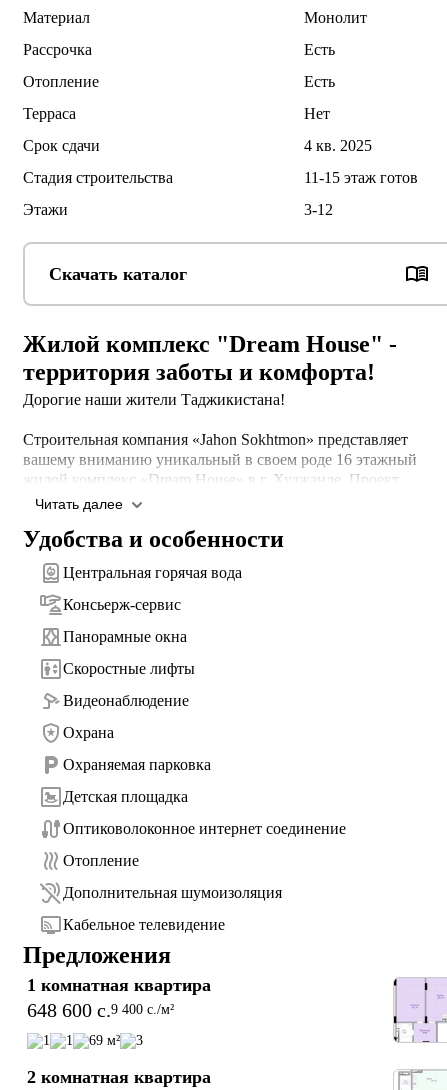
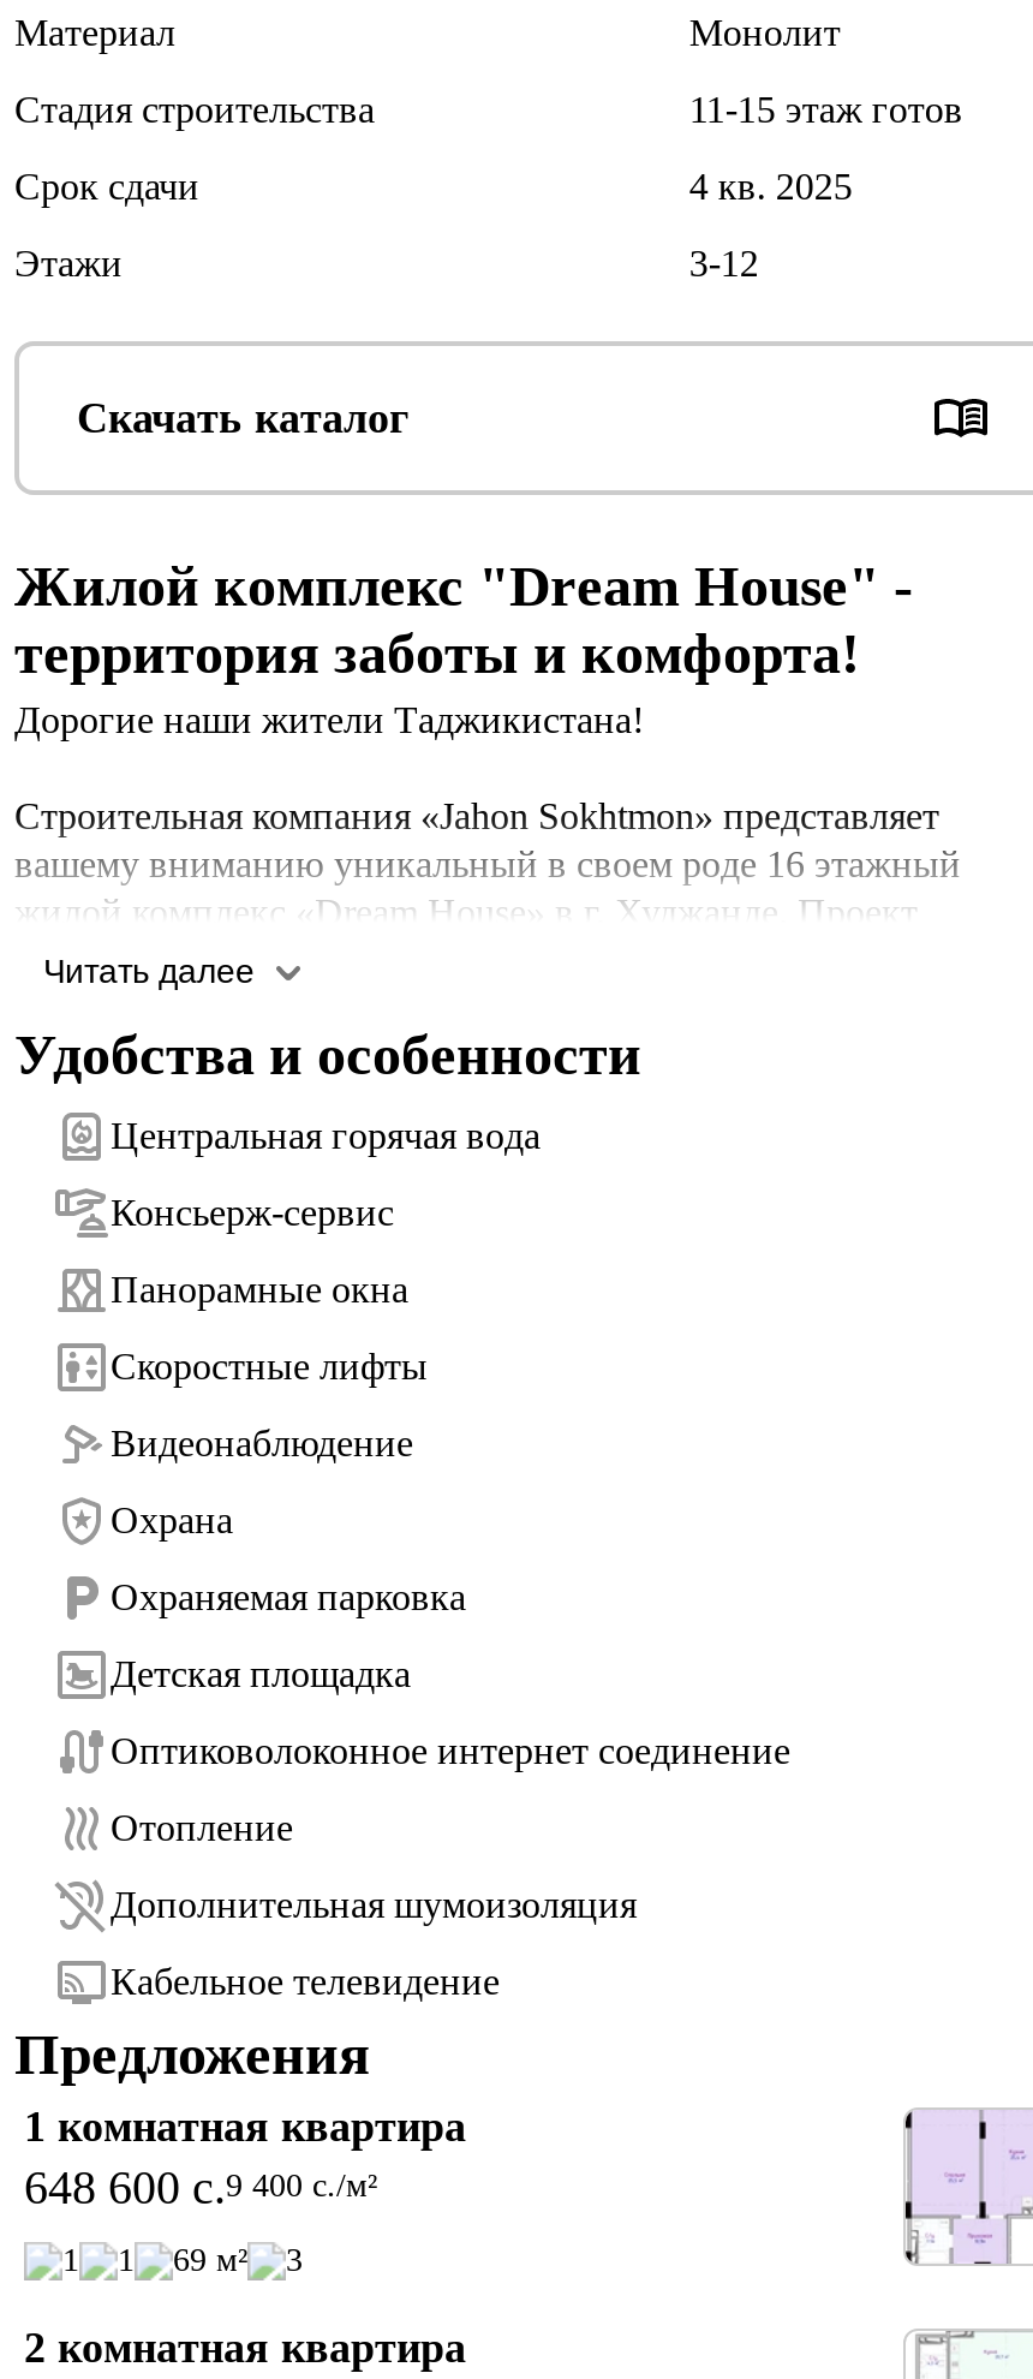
- Рассрочка
- Есть
- Отопление
- Есть
- Терраса
- Нет

moved up: Стадия строительства | 11-15 этаж готов
